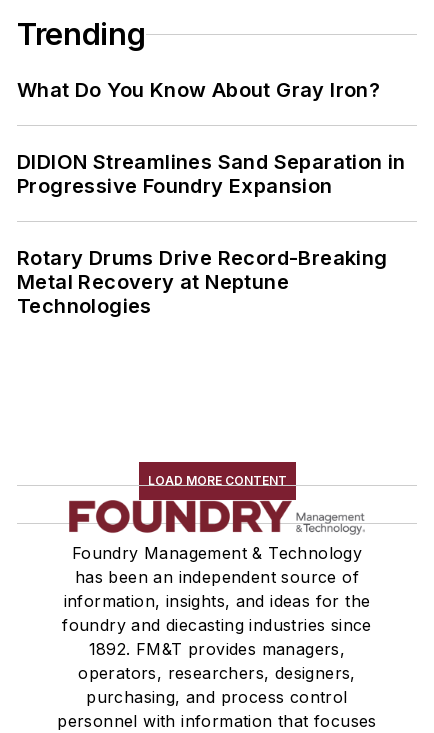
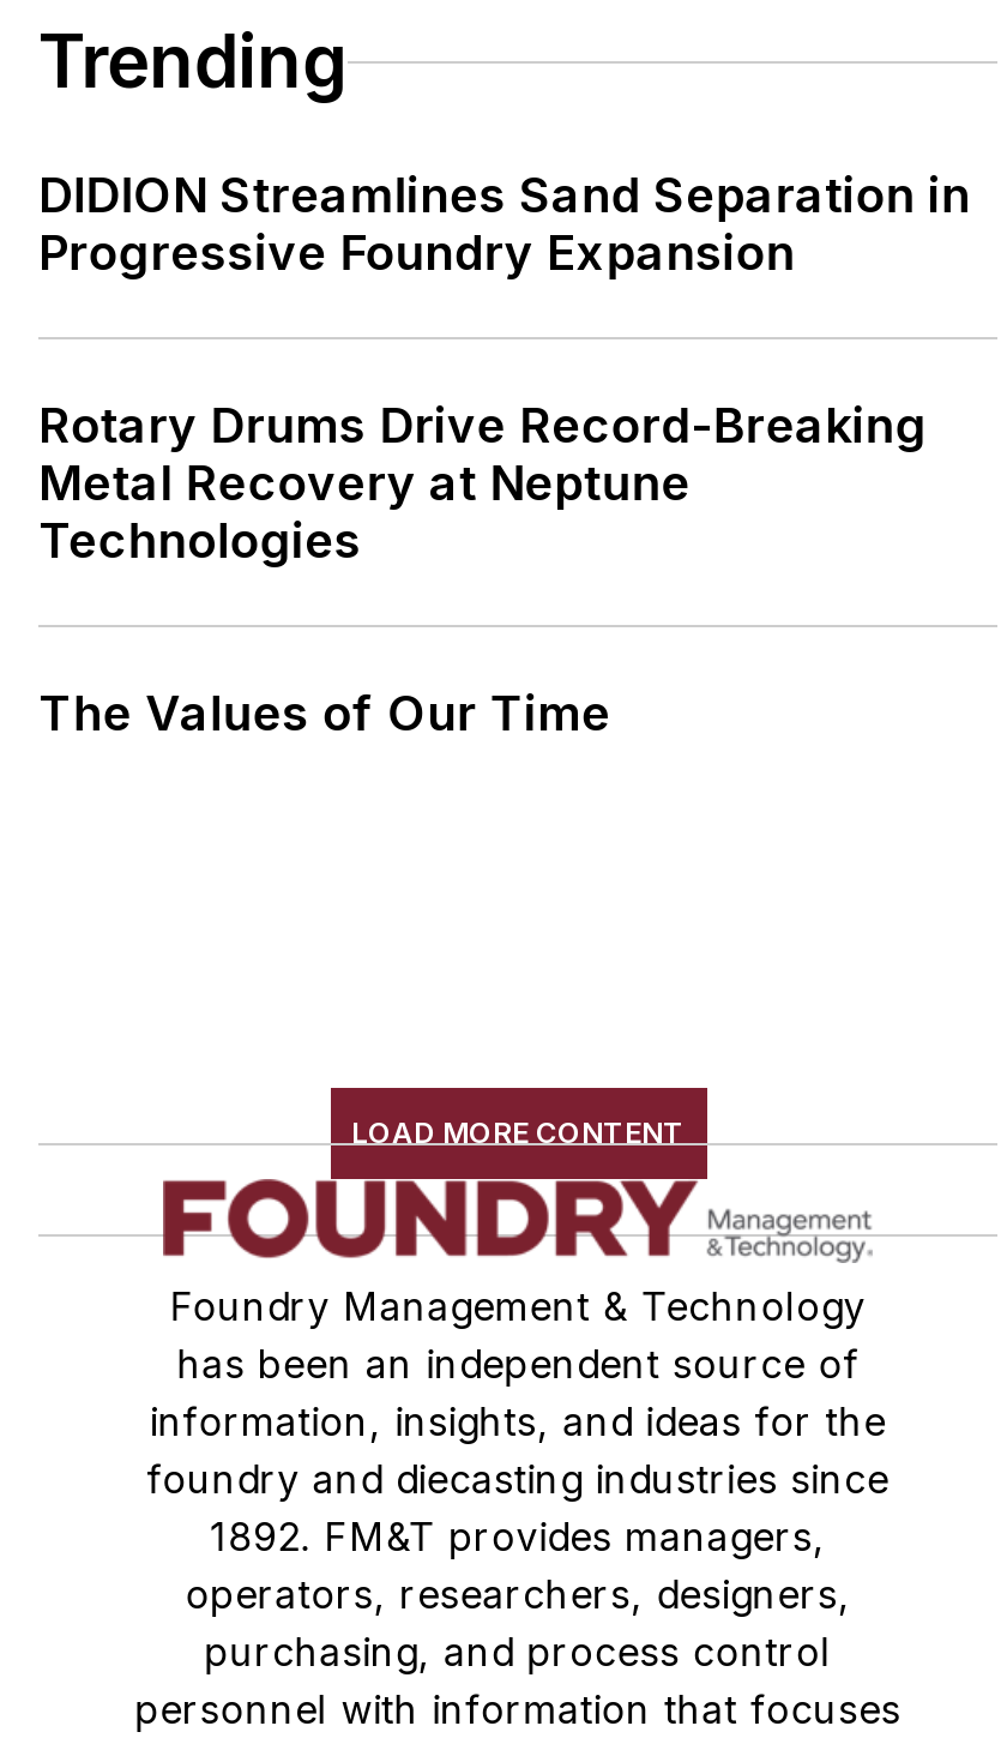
- What Do You Know About Gray Iron?

moved up: DIDION Streamlines Sand Separation in | Progressive Foundry Expansion | Rotary Drums Drive Record-Breaking | Metal Recovery at Neptune | Technologies

+ The Values of Our Time
